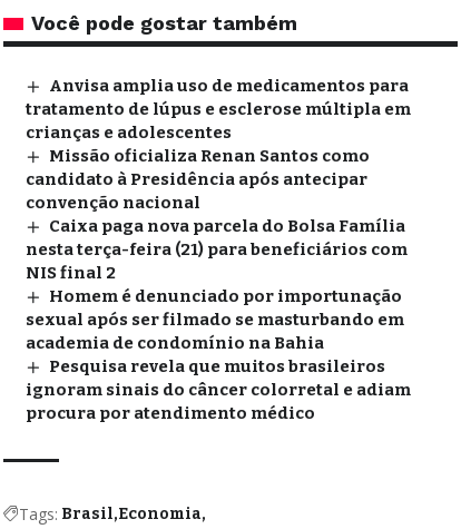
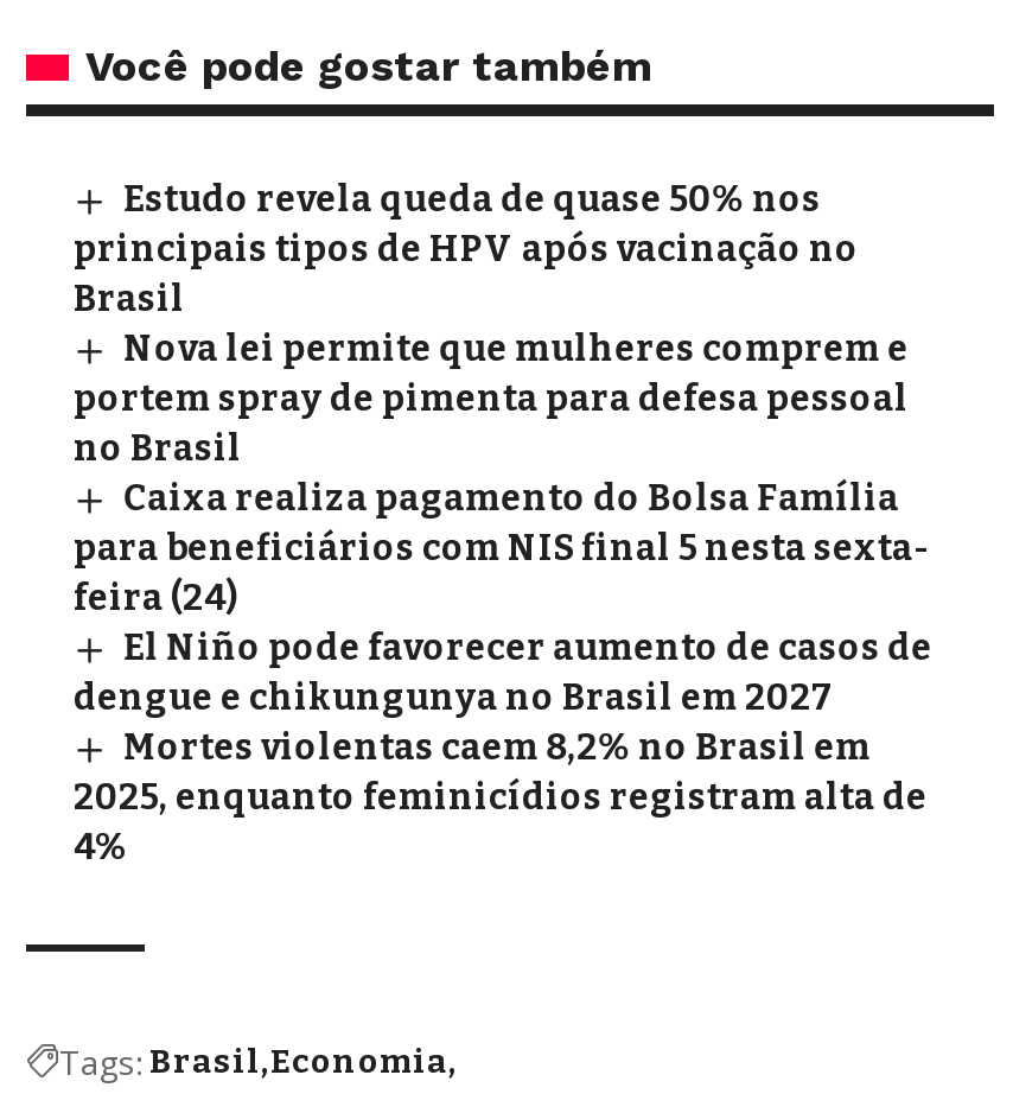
- Anvisa amplia uso de medicamentos para
- tratamento de lúpus e esclerose múltipla em
- crianças e adolescentes
- Missão oficializa Renan Santos como
- candidato à Presidência após antecipar
- convenção nacional
- Caixa paga nova parcela do Bolsa Família
- nesta terça-feira (21) para beneficiários com
- NIS final 2
- Homem é denunciado por importunação
- sexual após ser filmado se masturbando em
- academia de condomínio na Bahia
- Pesquisa revela que muitos brasileiros
- ignoram sinais do câncer colorretal e adiam
- procura por atendimento médico
+ Estudo revela queda de quase 50% nos
+ principais tipos de HPV após vacinação no
+ Brasil
+ Nova lei permite que mulheres comprem e
+ portem spray de pimenta para defesa pessoal
+ no Brasil
+ Caixa realiza pagamento do Bolsa Família
+ para beneficiários com NIS final 5 nesta sexta-
+ feira (24)
+ El Niño pode favorecer aumento de casos de
+ dengue e chikungunya no Brasil em 2027
+ Mortes violentas caem 8,2% no Brasil em
+ 2025, enquanto feminicídios registram alta de
+ 4%
